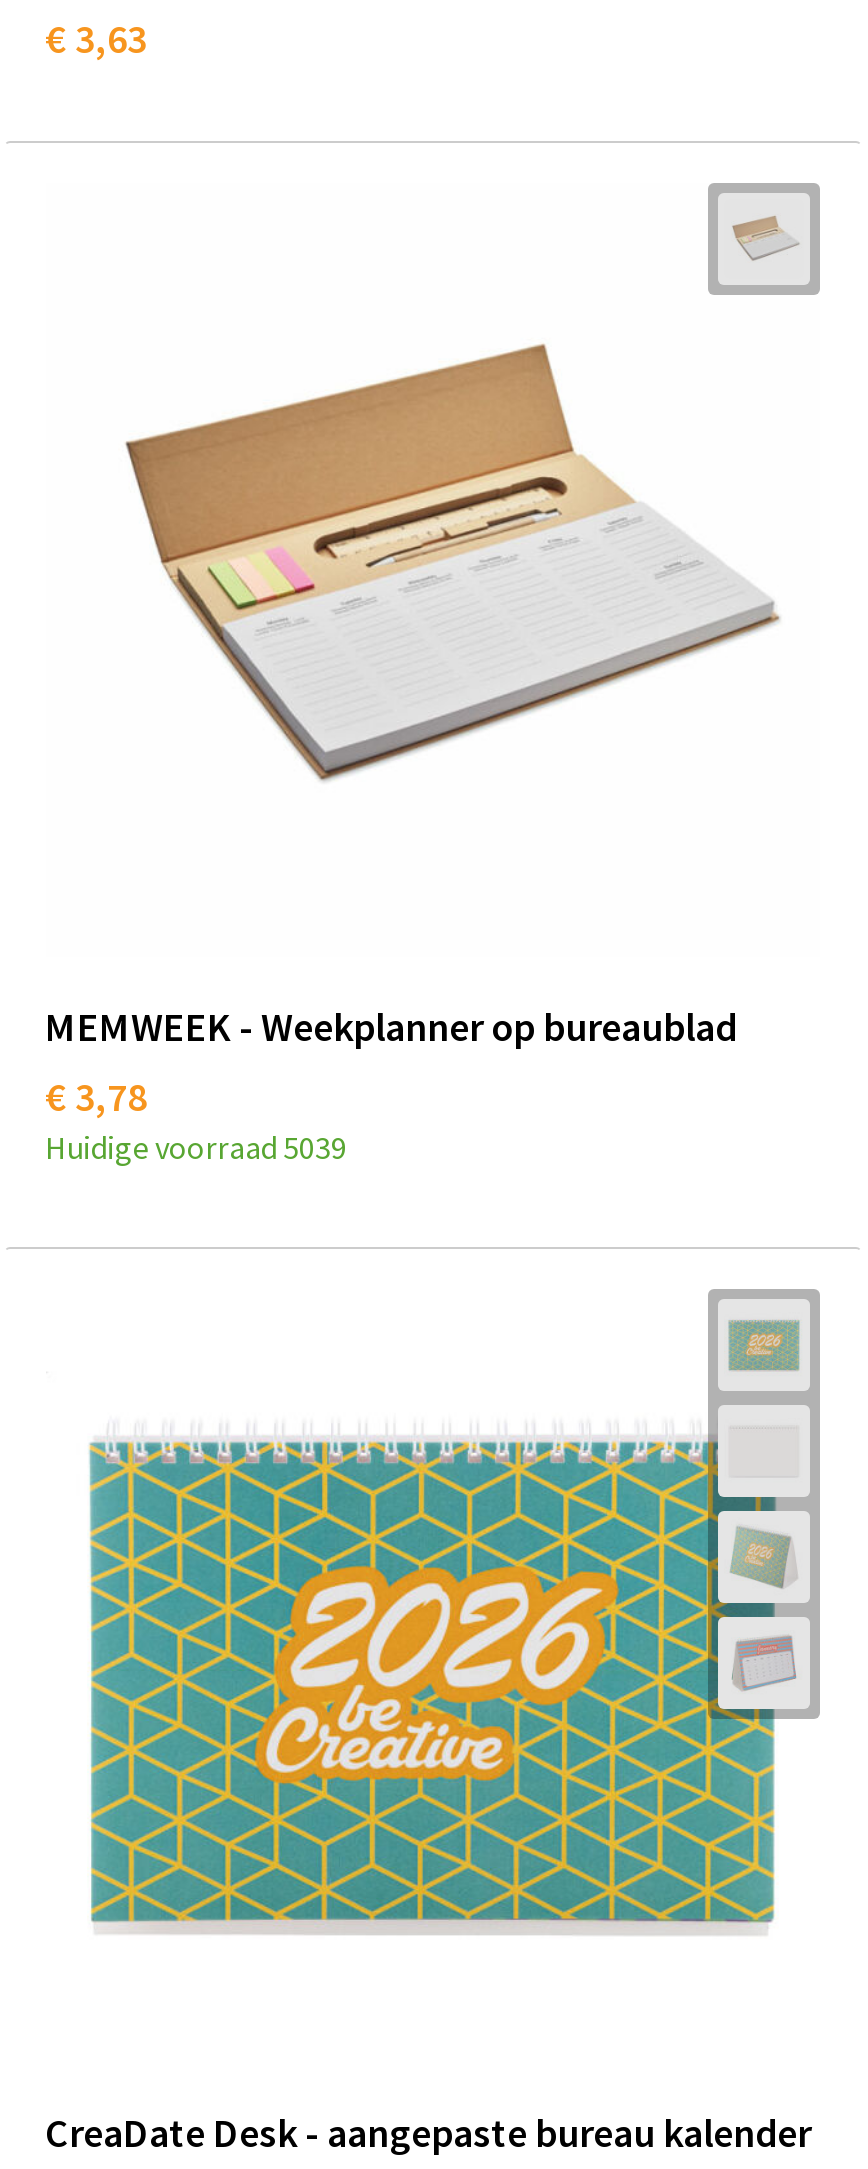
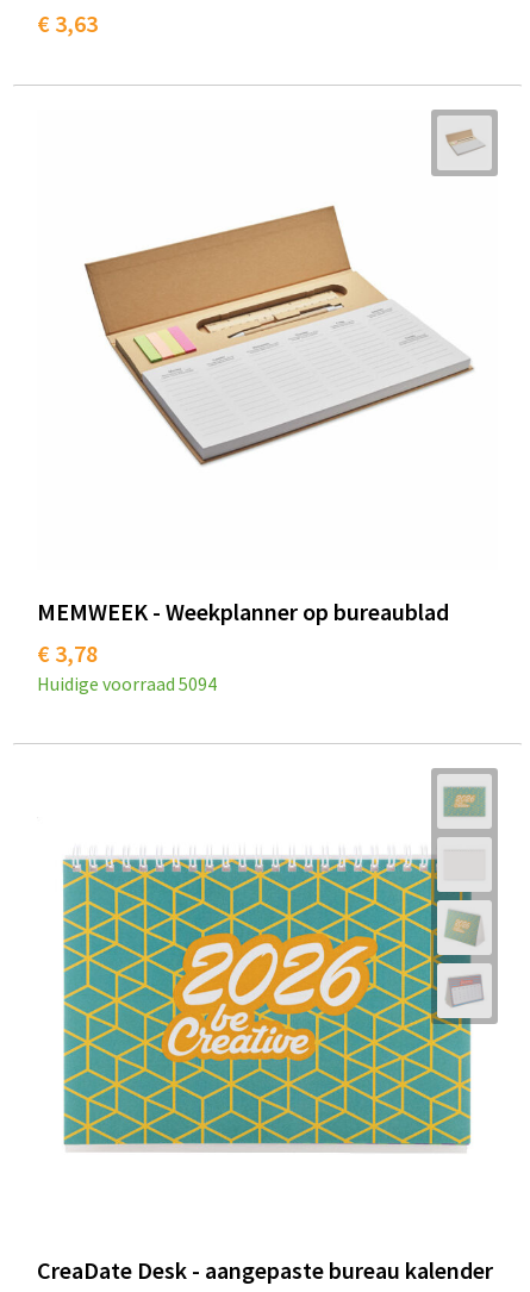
- Huidige voorraad 5039
+ Huidige voorraad 5094
